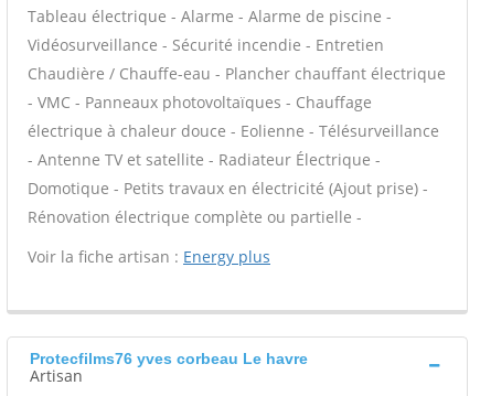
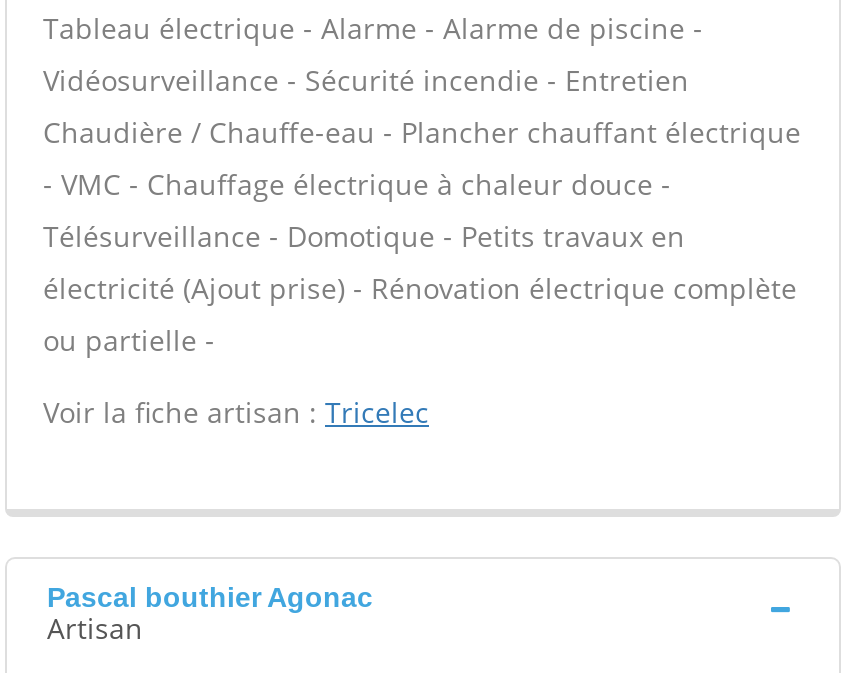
- - VMC - Panneaux photovoltaïques - Chauffage
- électrique à chaleur douce - Eolienne - Télésurveillance
- - Antenne TV et satellite - Radiateur Électrique -
- Domotique - Petits travaux en électricité (Ajout prise) -
- Rénovation électrique complète ou partielle -
+ - VMC - Chauffage électrique à chaleur douce -
+ Télésurveillance - Domotique - Petits travaux en
+ électricité (Ajout prise) - Rénovation électrique complète
+ ou partielle -

- Voir la fiche artisan : Energy plus
+ Voir la fiche artisan : Tricelec

- Protecfilms76 yves corbeau Le havre
+ Pascal bouthier Agonac
